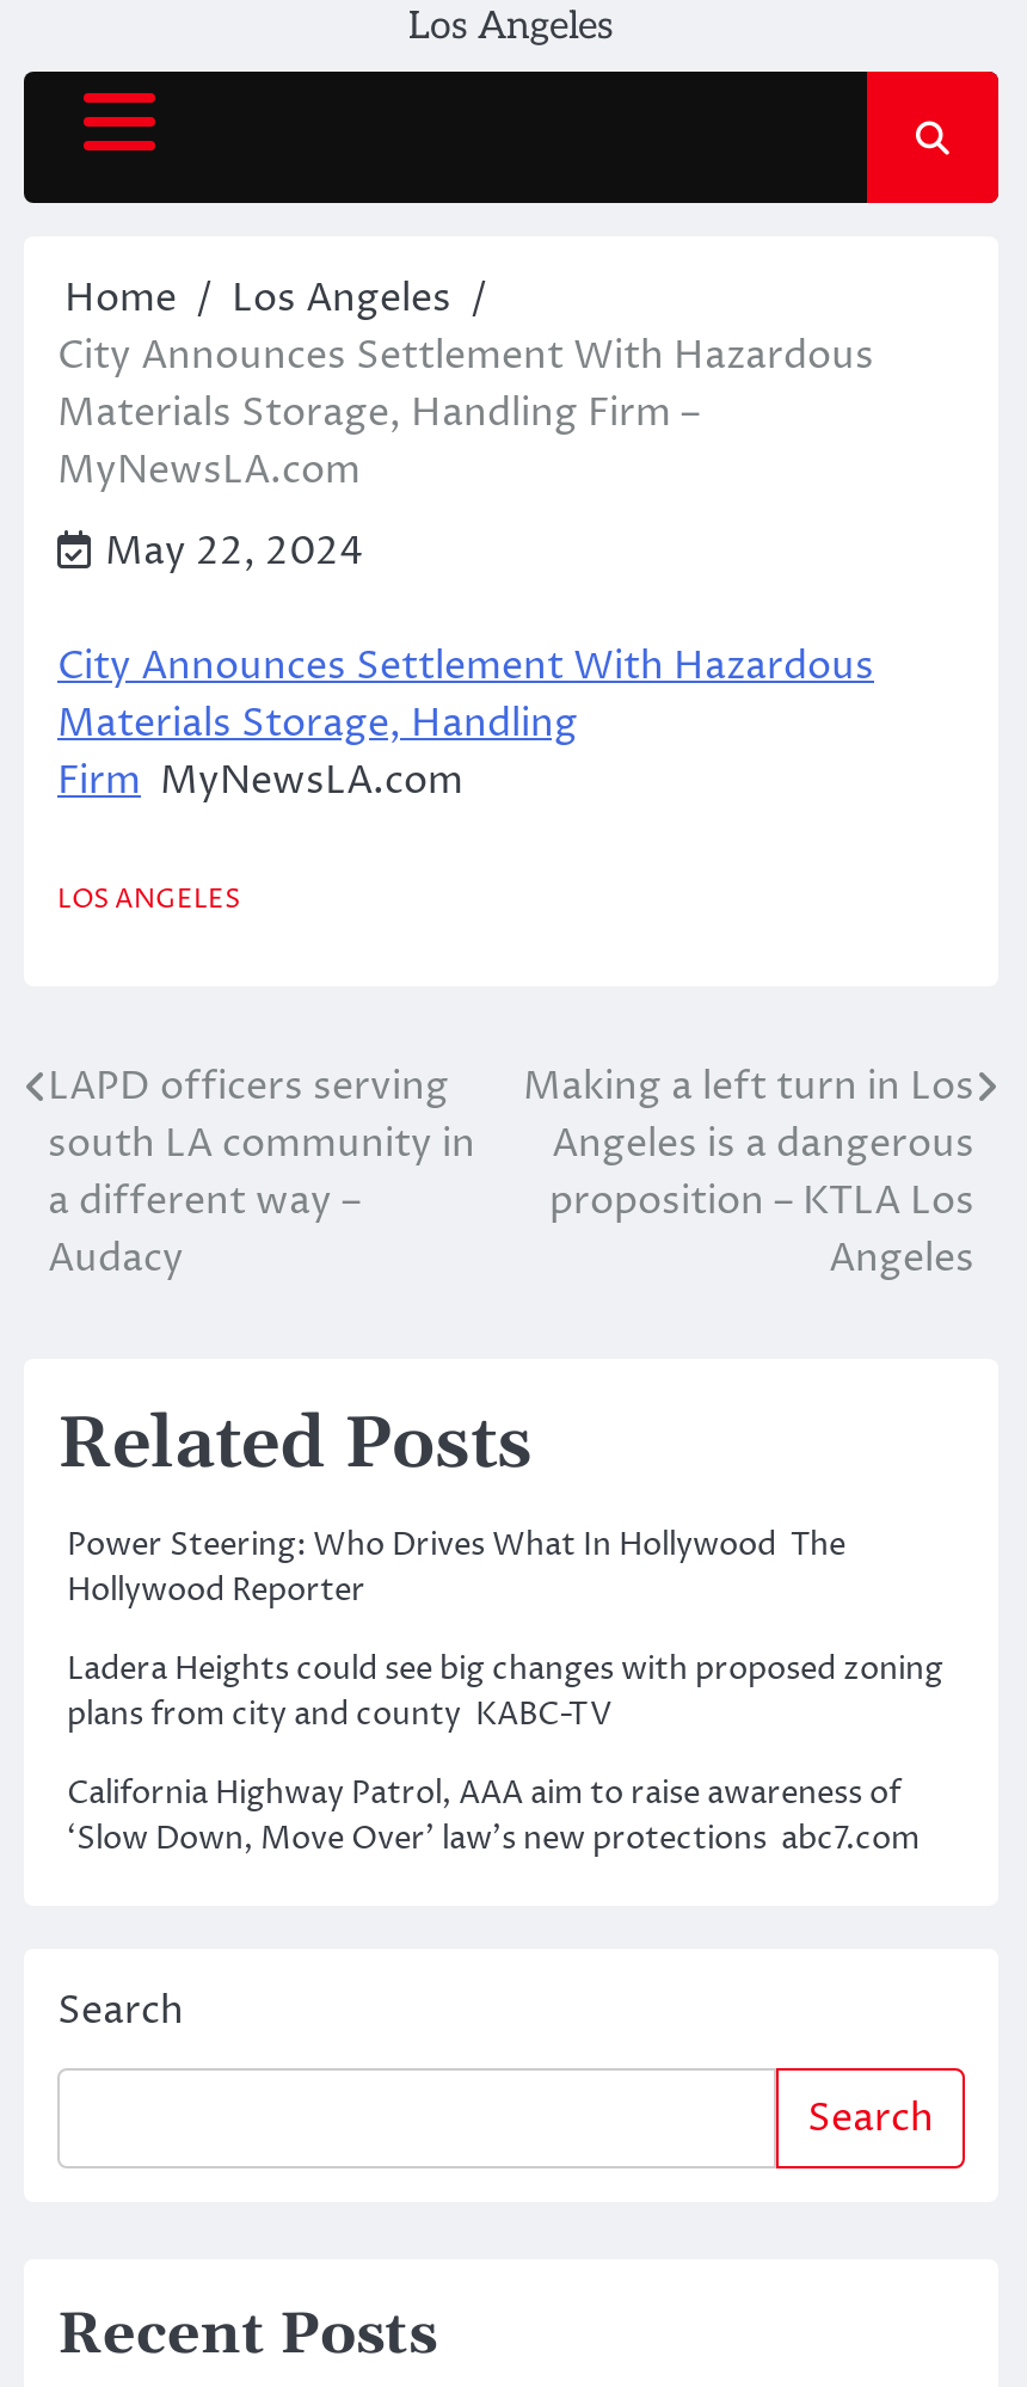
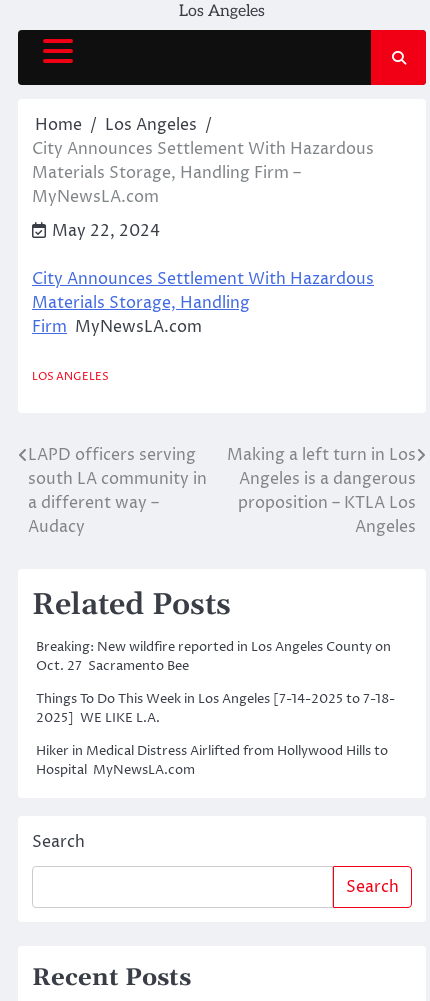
- Power Steering: Who Drives What In Hollywood The
- Hollywood Reporter
+ Breaking: New wildfire reported in Los Angeles County on
+ Oct. 27 Sacramento Bee

- Ladera Heights could see big changes with proposed zoning
- plans from city and county KABC-TV
+ Things To Do This Week in Los Angeles [7-14-2025 to 7-18-
+ 2025] WE LIKE L.A.

- California Highway Patrol, AAA aim to raise awareness of
- ‘Slow Down, Move Over’ law’s new protections abc7.com
+ Hiker in Medical Distress Airlifted from Hollywood Hills to
+ Hospital MyNewsLA.com
